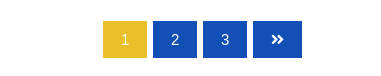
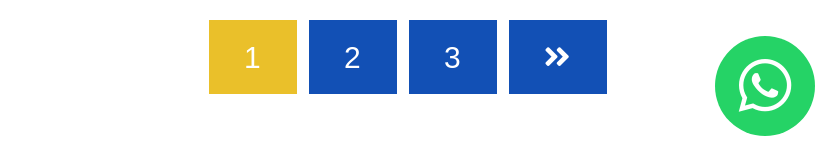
+ [image]
